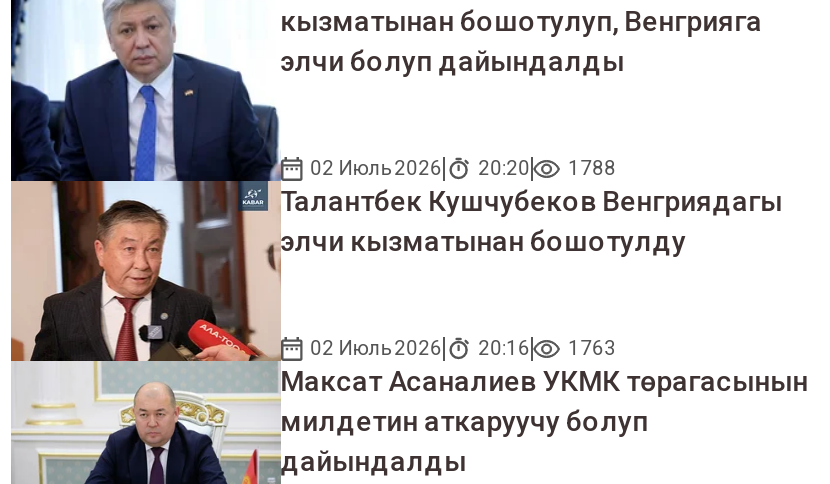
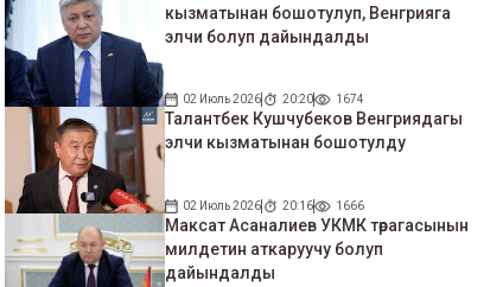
- 02 Июль 2026 20:20 1788
+ 02 Июль 2026 20:20 1674

- 02 Июль 2026 20:16 1763
+ 02 Июль 2026 20:16 1666
